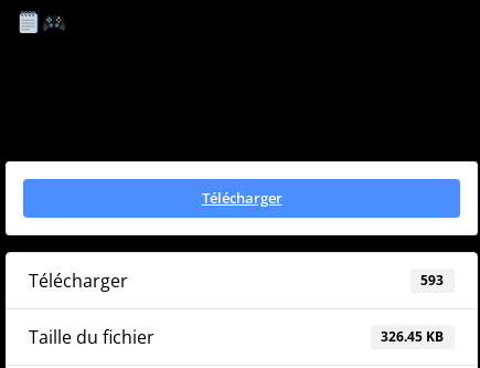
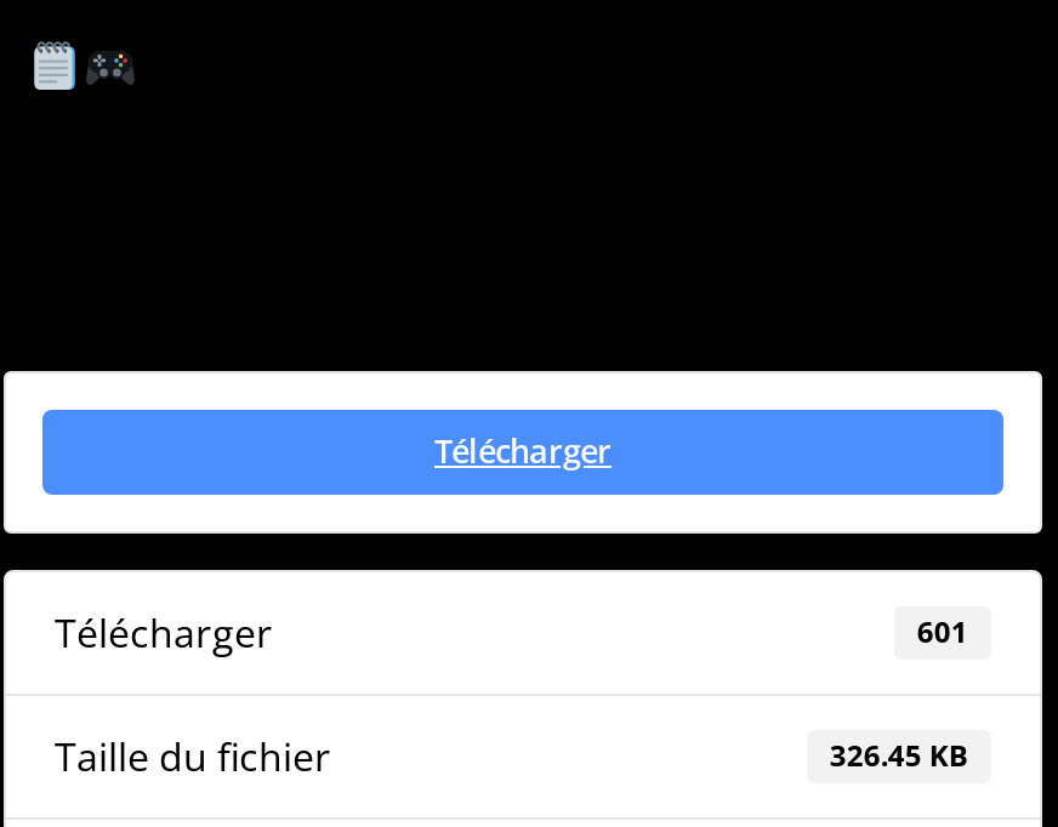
- 593
+ 601
